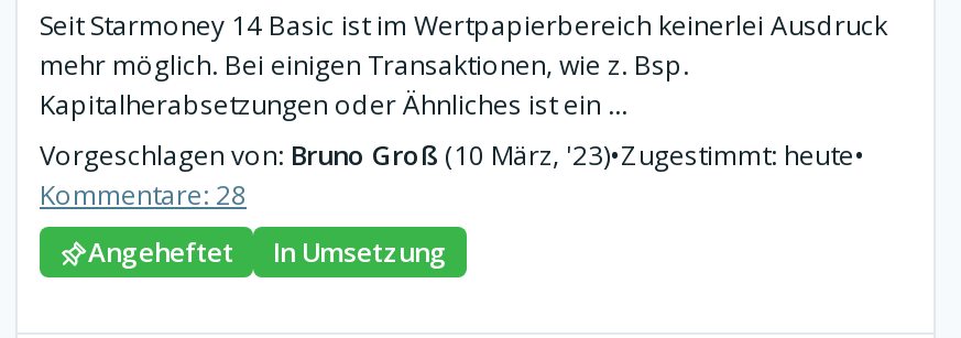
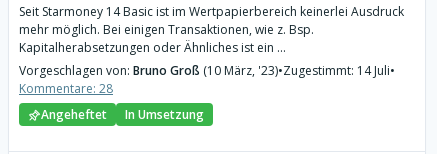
- Vorgeschlagen von: Bruno Groß (10 März, '23)•Zugestimmt: heute•
+ Vorgeschlagen von: Bruno Groß (10 März, '23)•Zugestimmt: 14 Juli•
